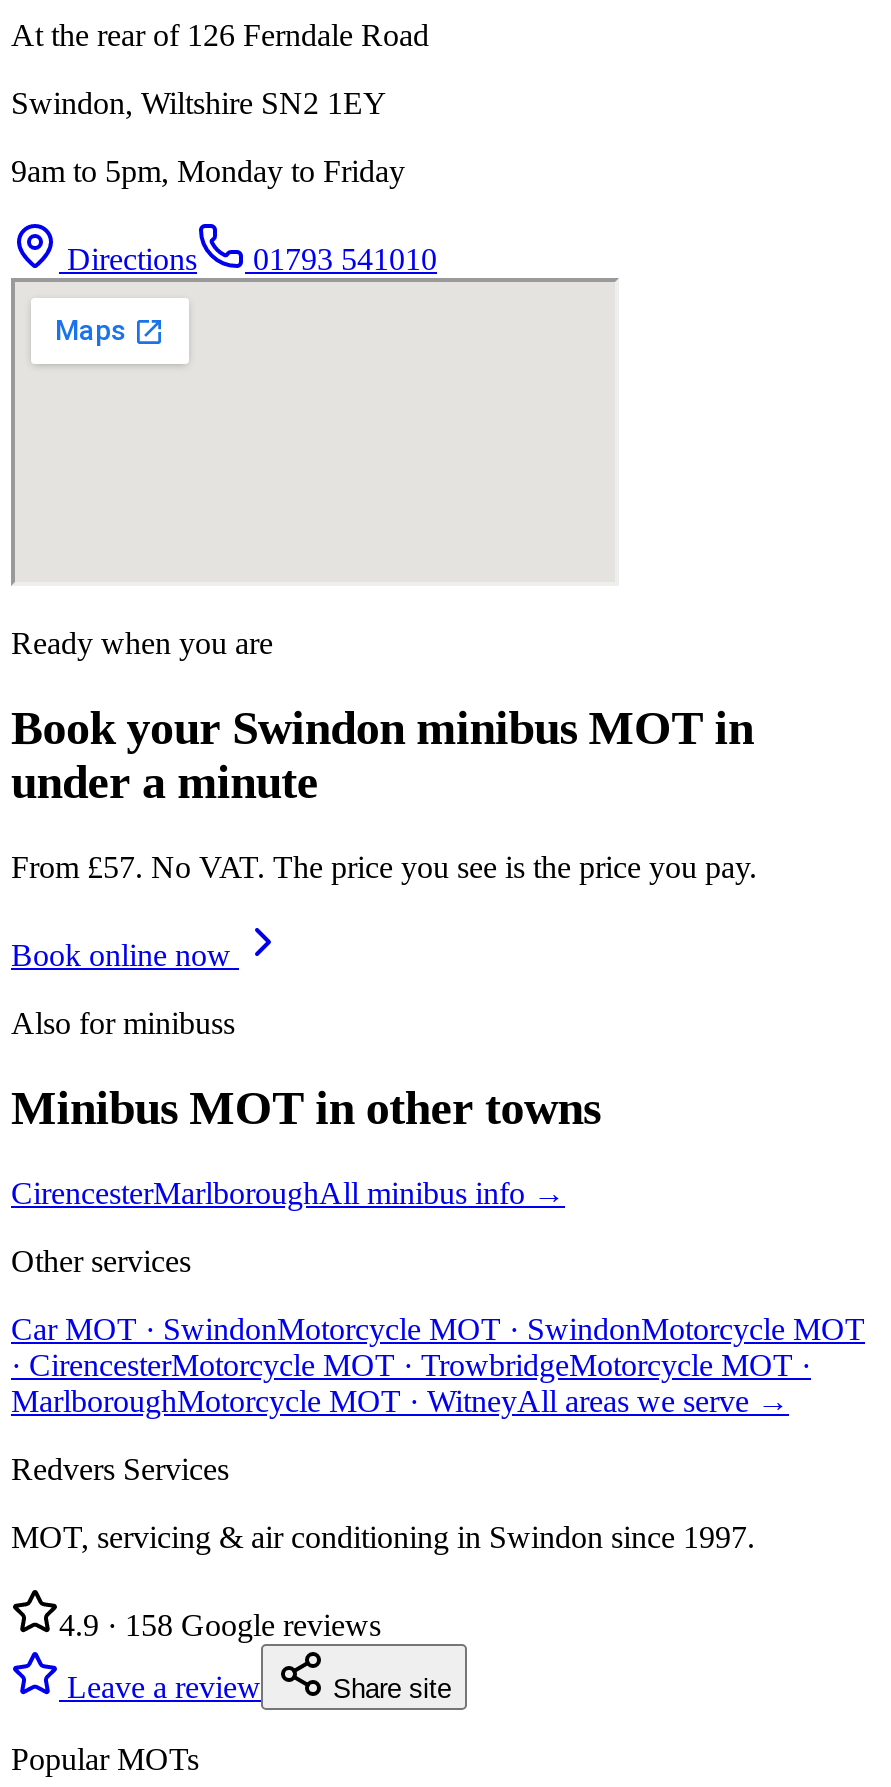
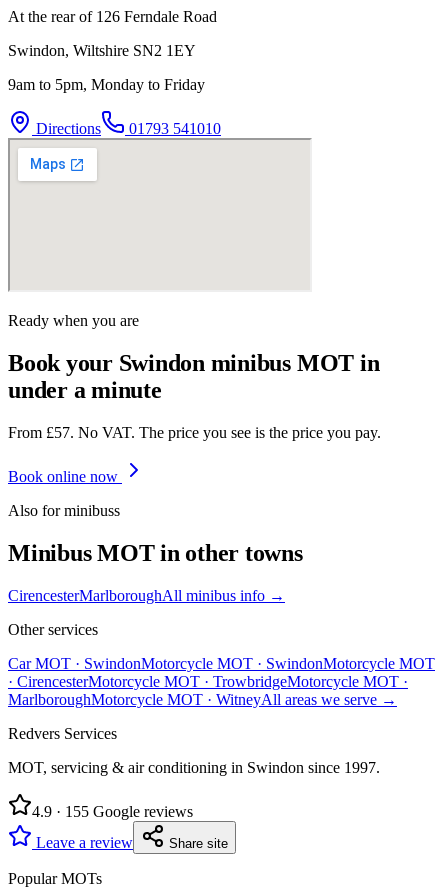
- 4.9 · 158 Google reviews
+ 4.9 · 155 Google reviews
